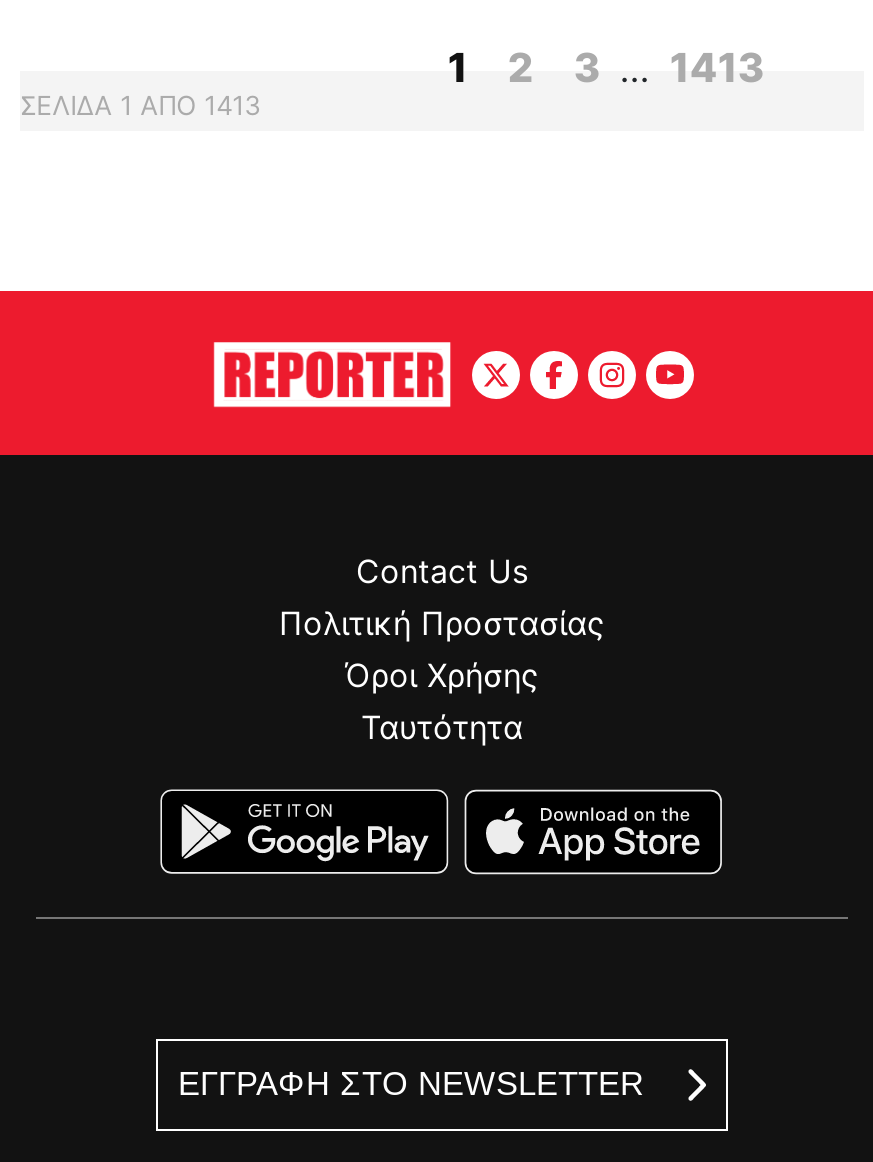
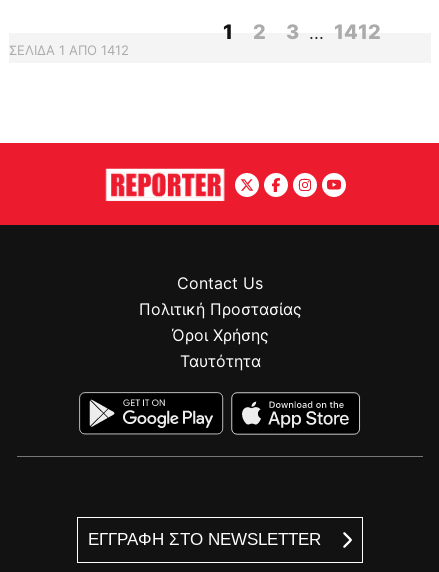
- 1 2 3 ... 1413
+ 1 2 3 ... 1412

- ΣΕΛΙΔΑ 1 ΑΠΟ 1413
+ ΣΕΛΙΔΑ 1 ΑΠΟ 1412
